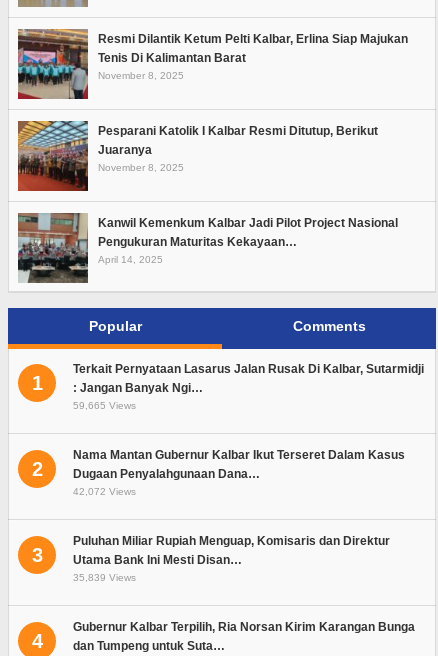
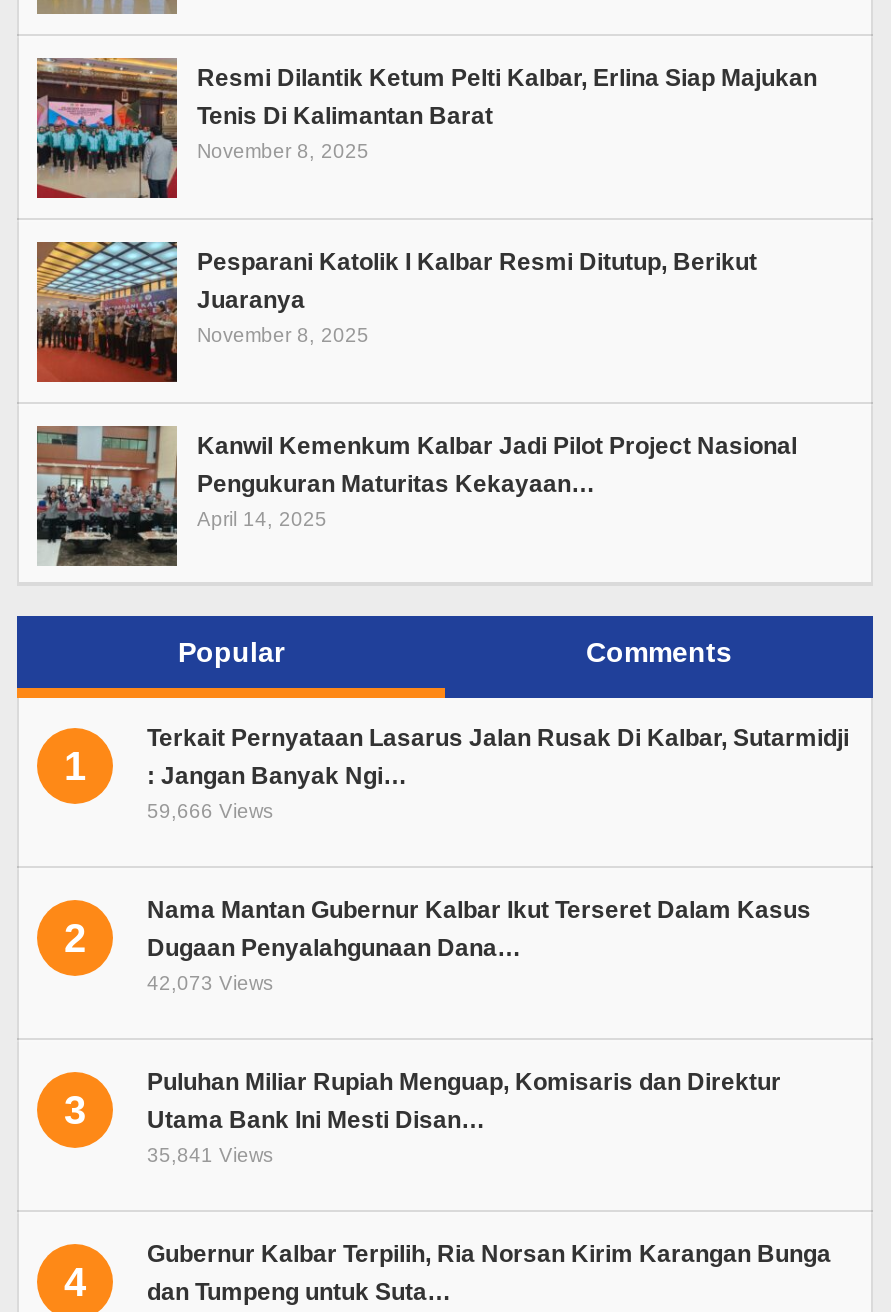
- 59,665 Views
+ 59,666 Views

- 42,072 Views
+ 42,073 Views

- 35,839 Views
+ 35,841 Views
